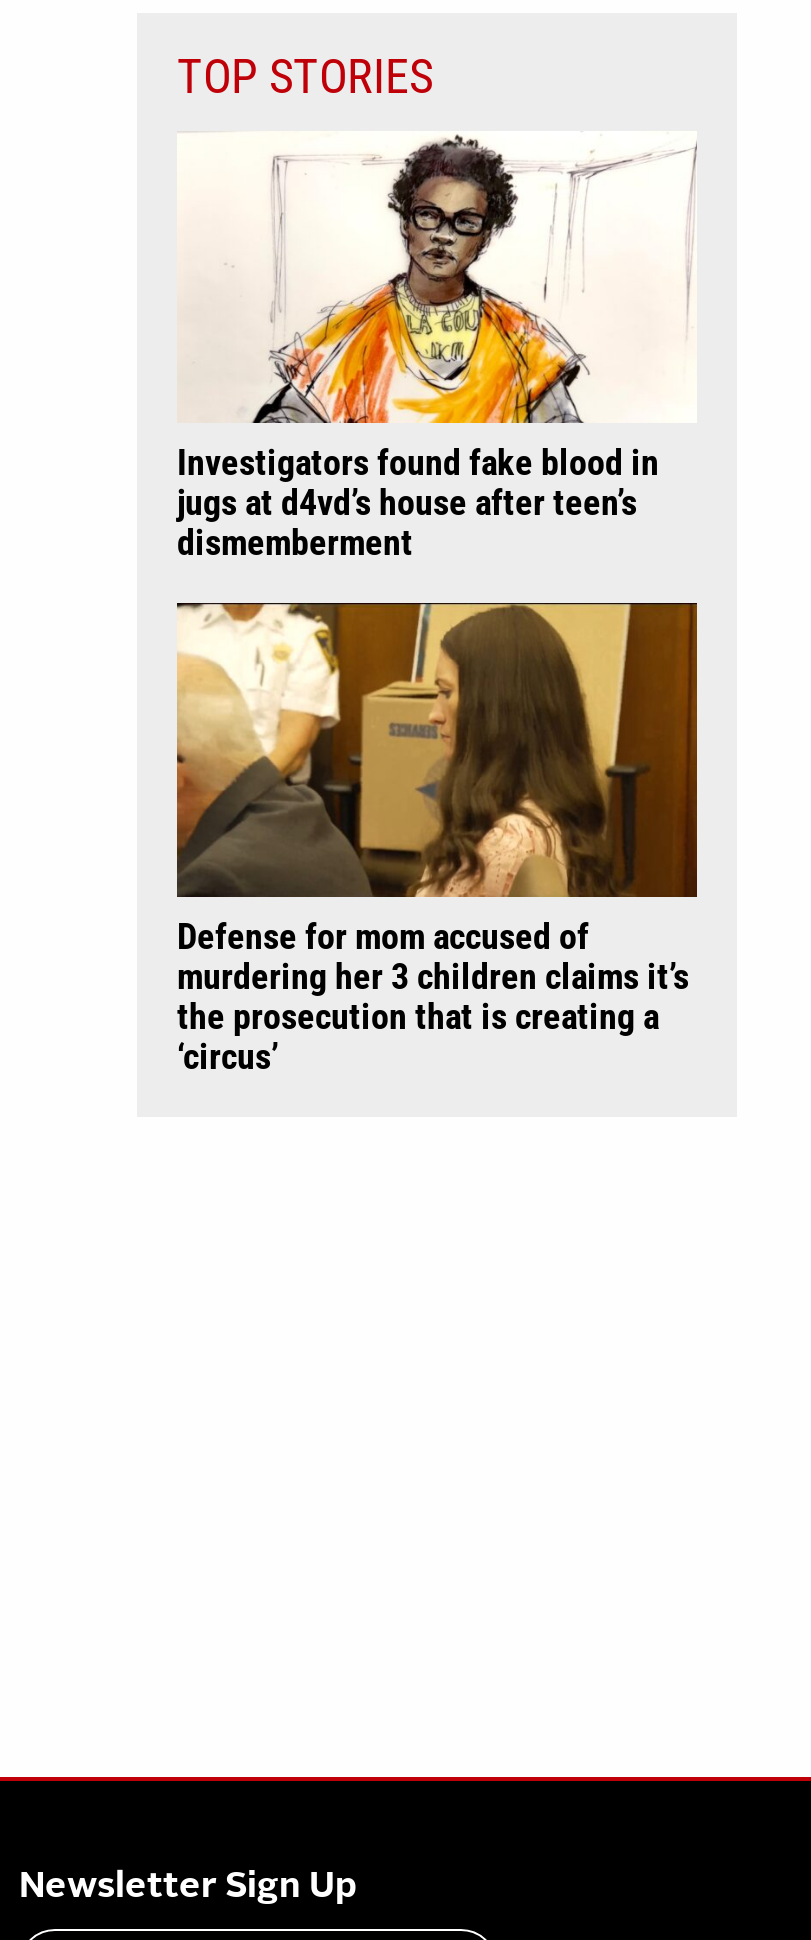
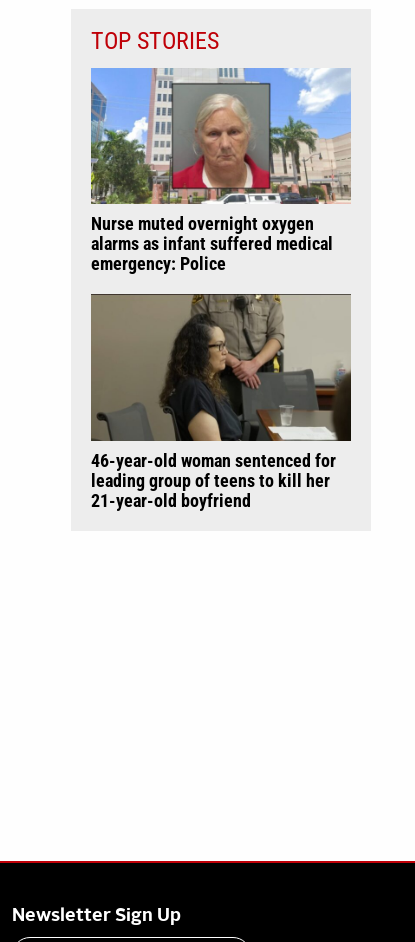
- [image]
- Investigators found fake blood in
- jugs at d4vd’s house after teen’s
- dismemberment
+ [image]
+ Nurse muted overnight oxygen
+ alarms as infant suffered medical
+ emergency: Police

- [image]
- Defense for mom accused of
- murdering her 3 children claims it’s
- the prosecution that is creating a
- ‘circus’
+ [image]
+ 46-year-old woman sentenced for
+ leading group of teens to kill her
+ 21-year-old boyfriend
